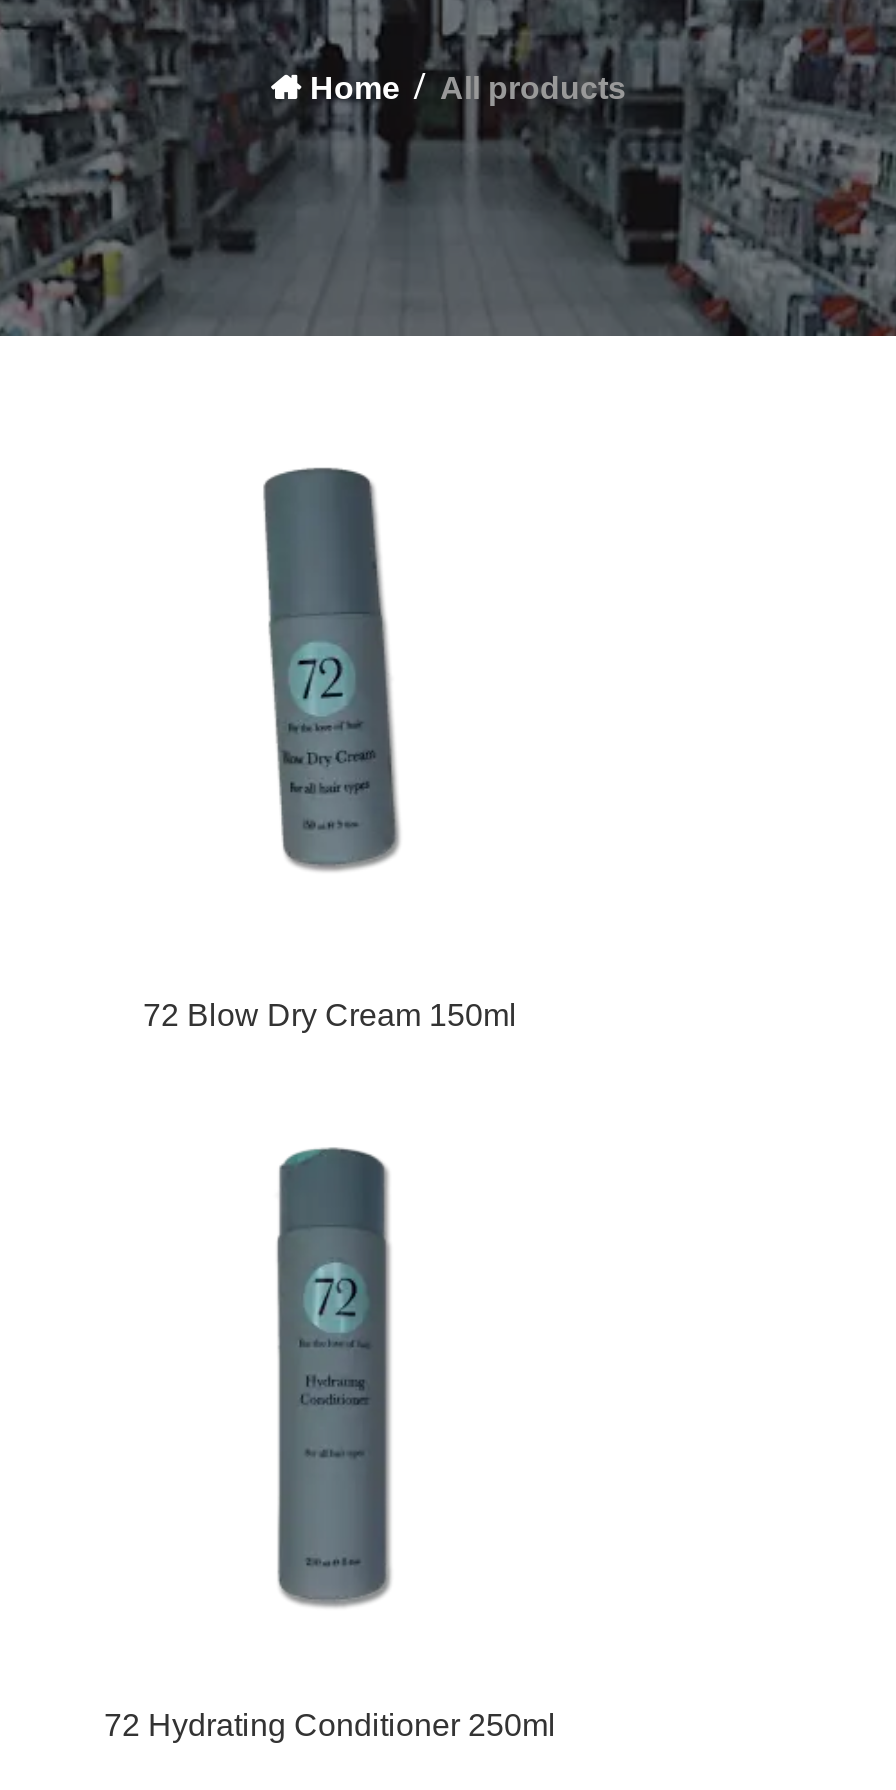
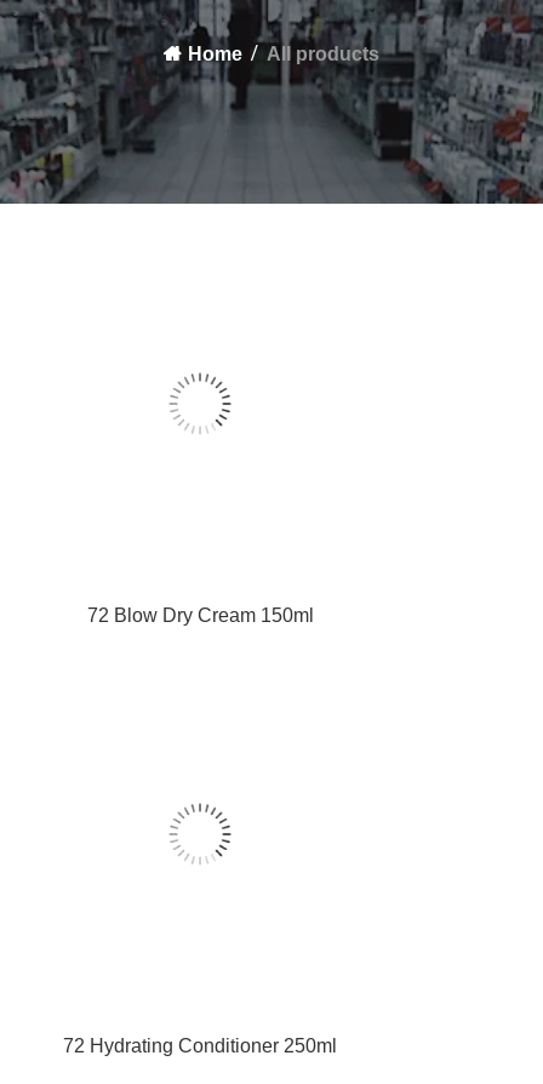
- [image]

- [image]
